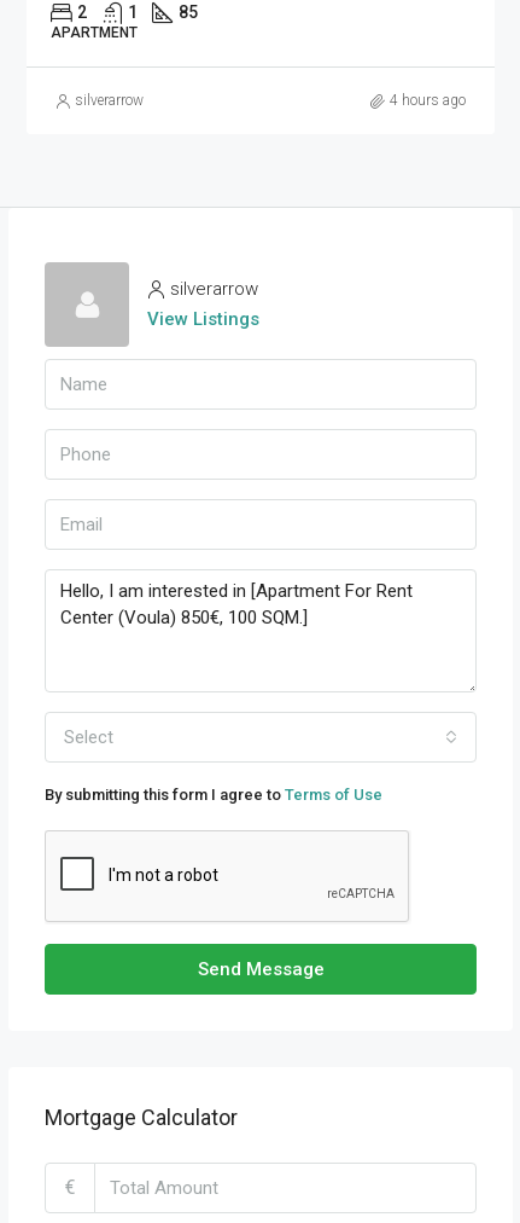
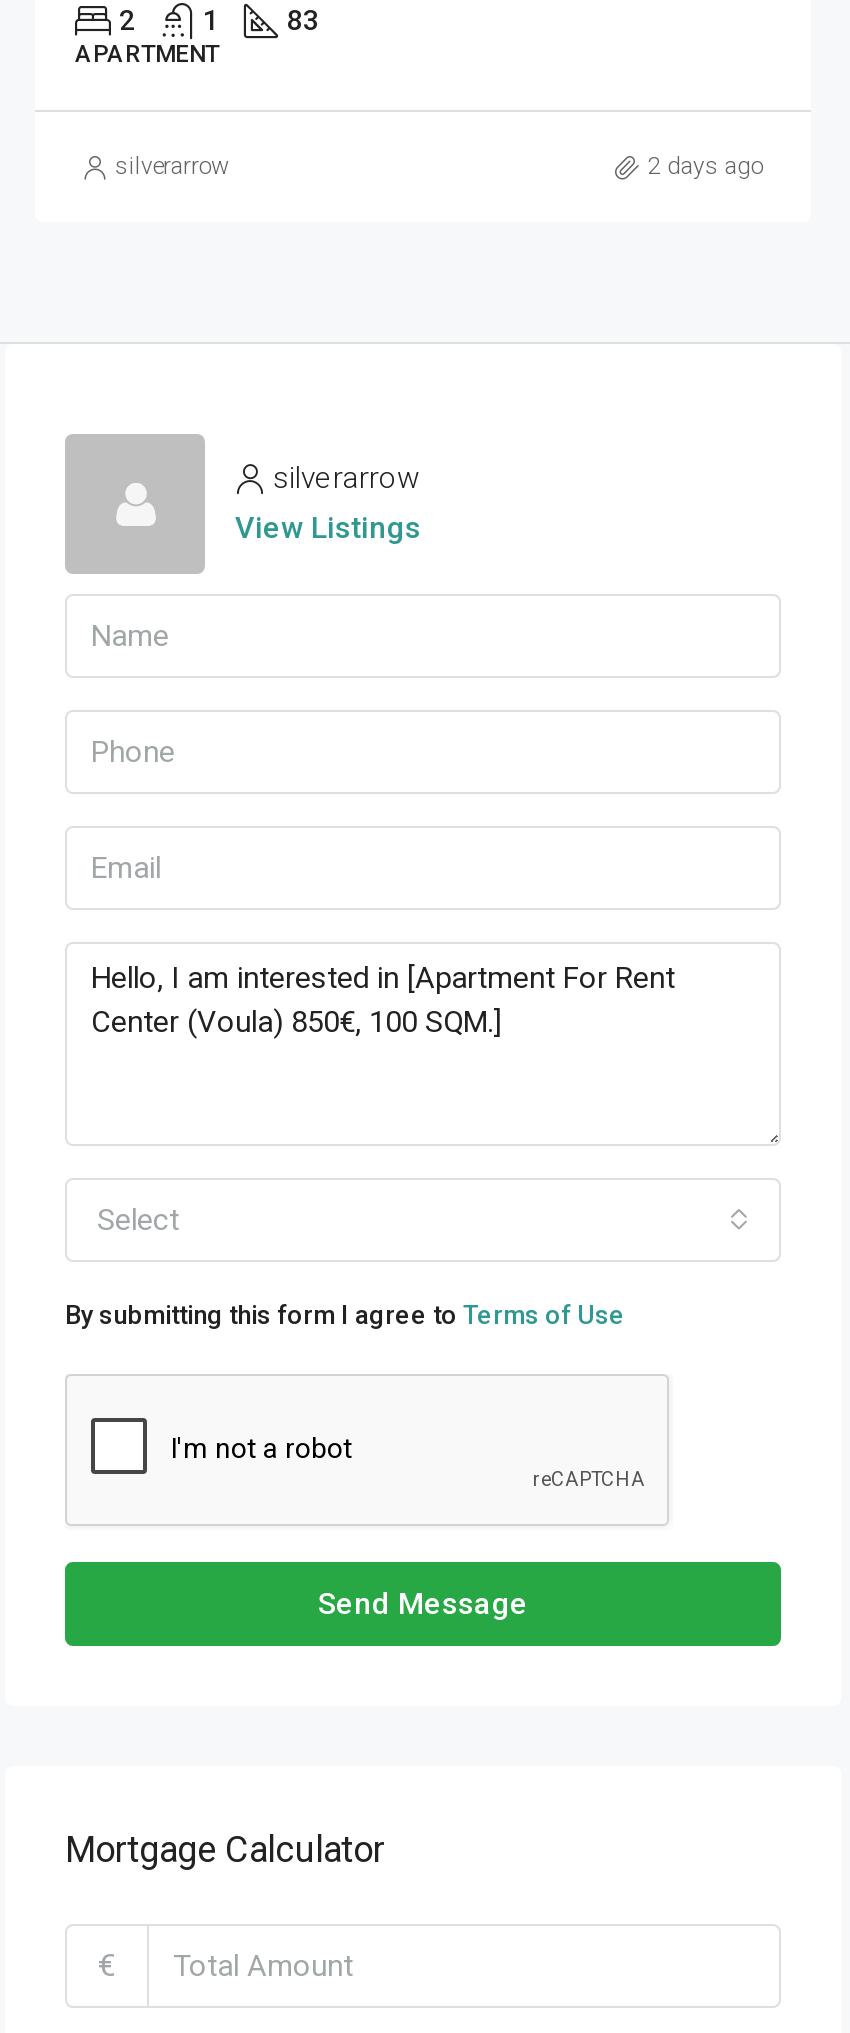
- 85
+ 83

- 4 hours ago
+ 2 days ago
